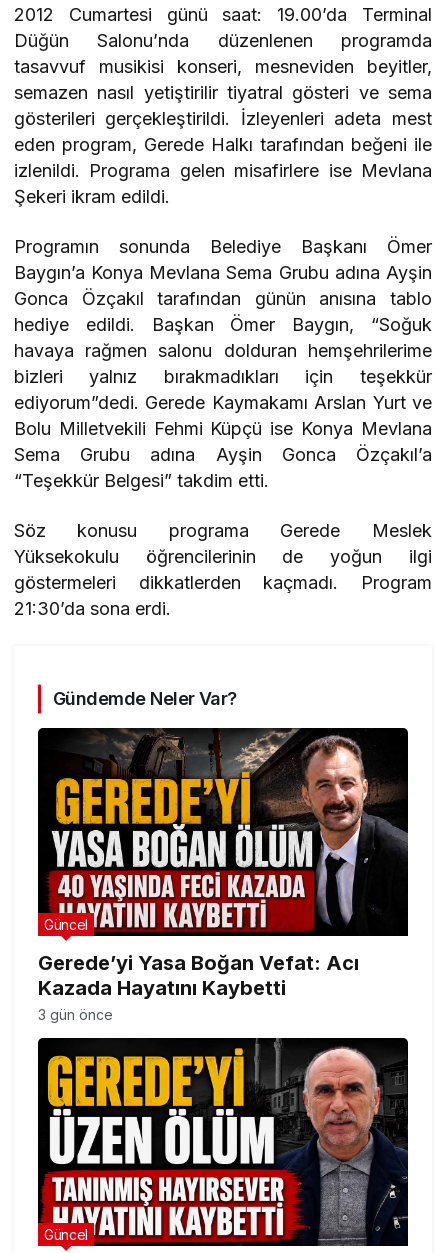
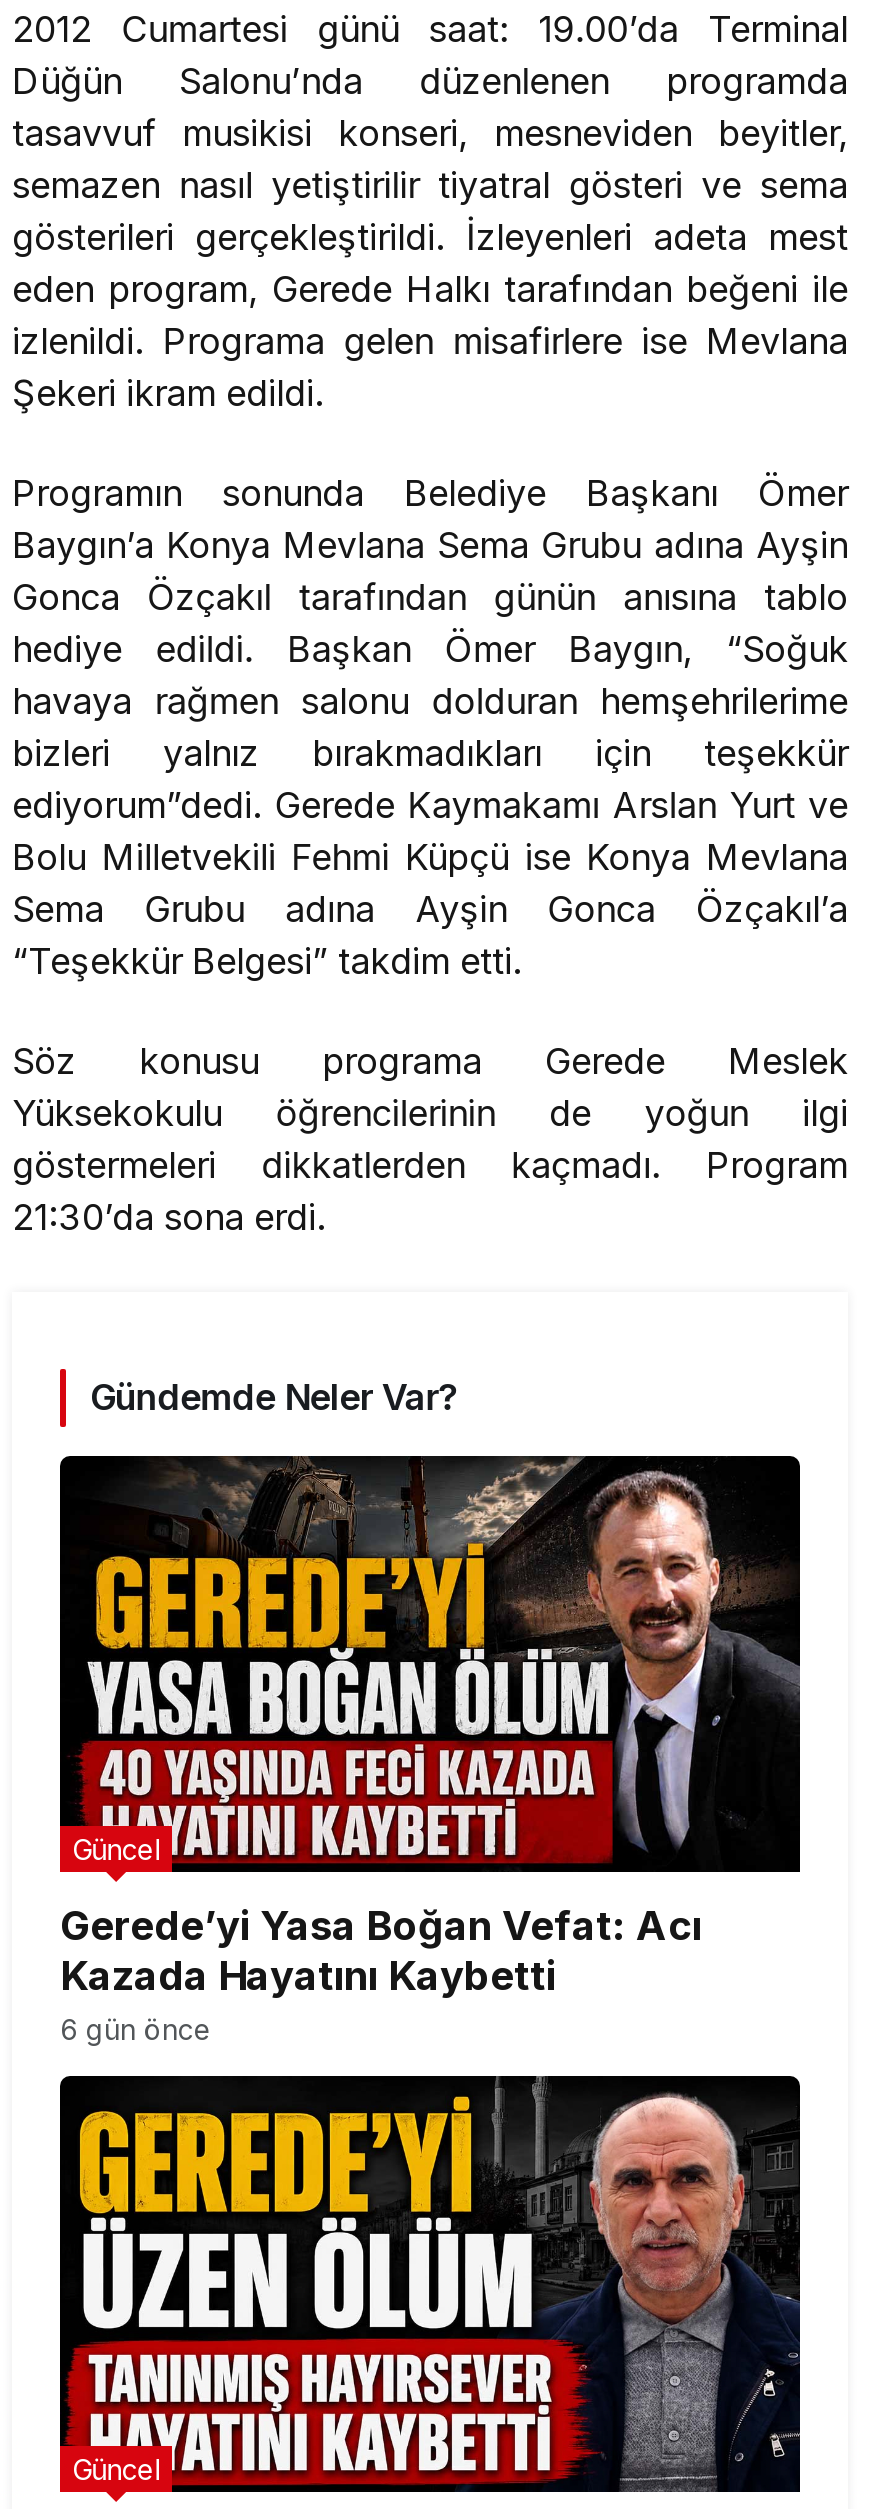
- 3 gün önce
+ 6 gün önce
